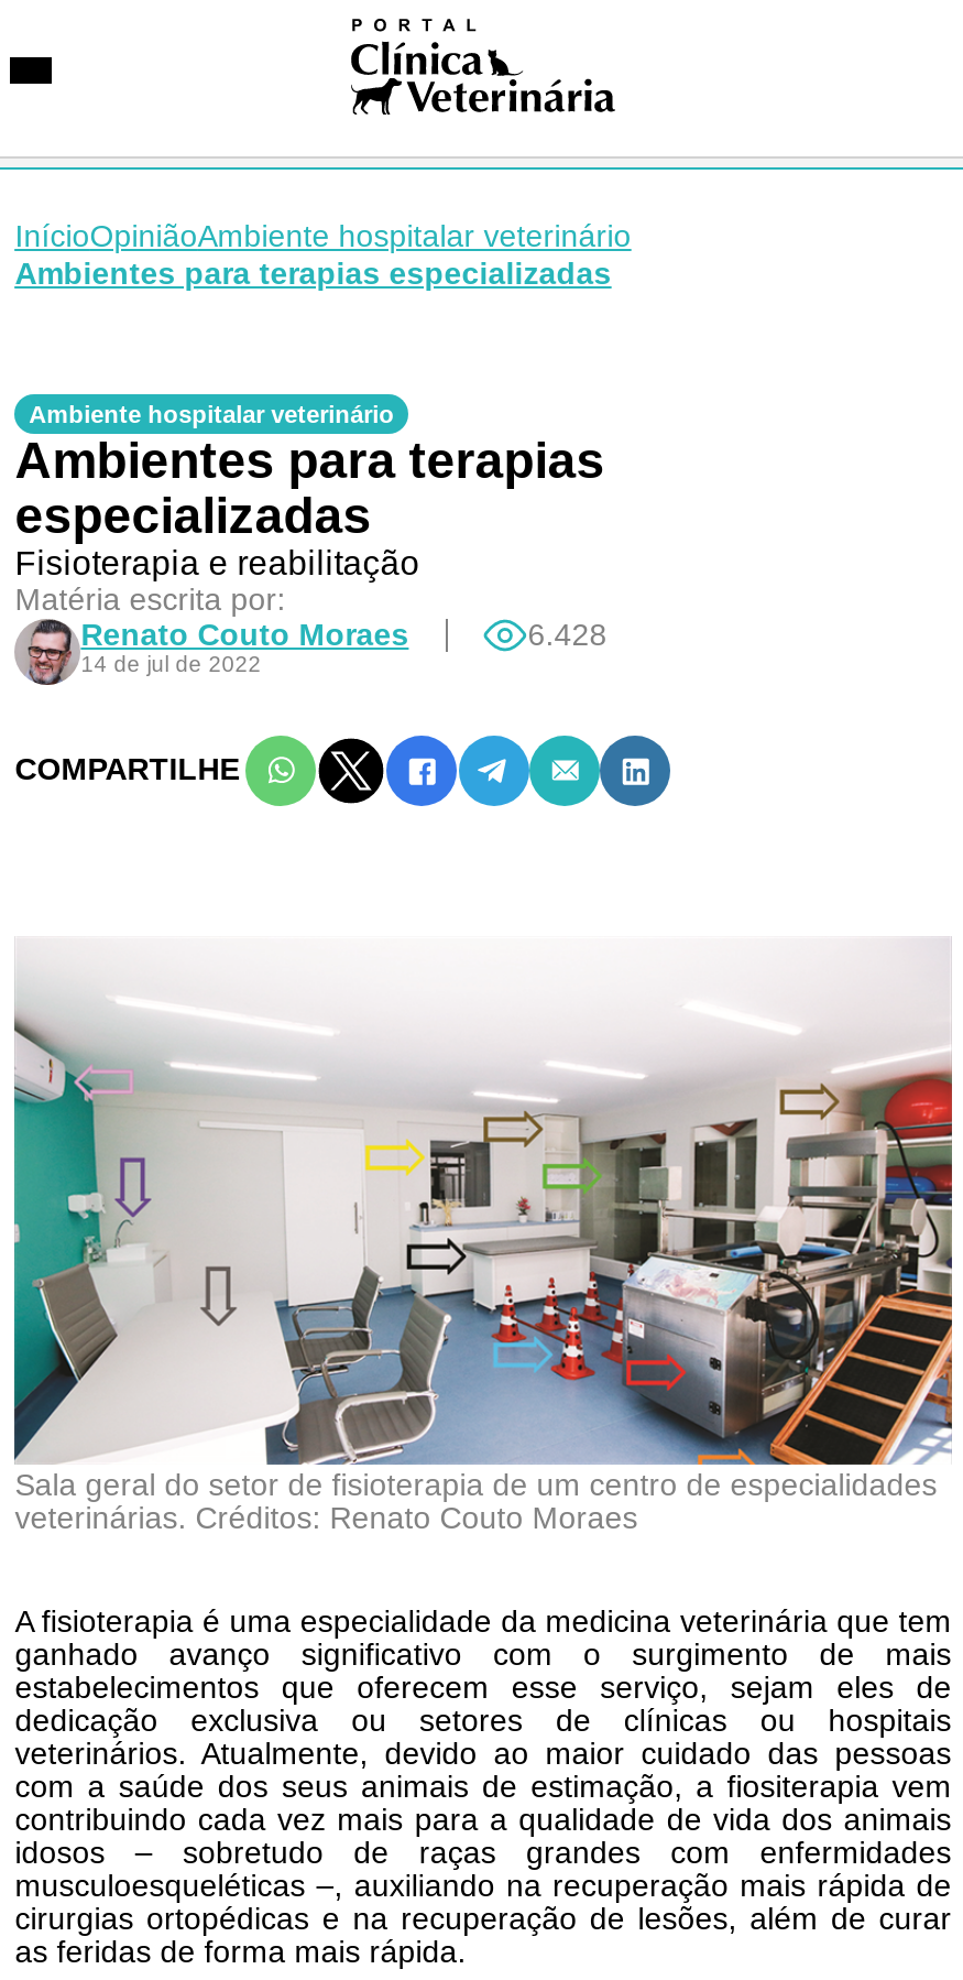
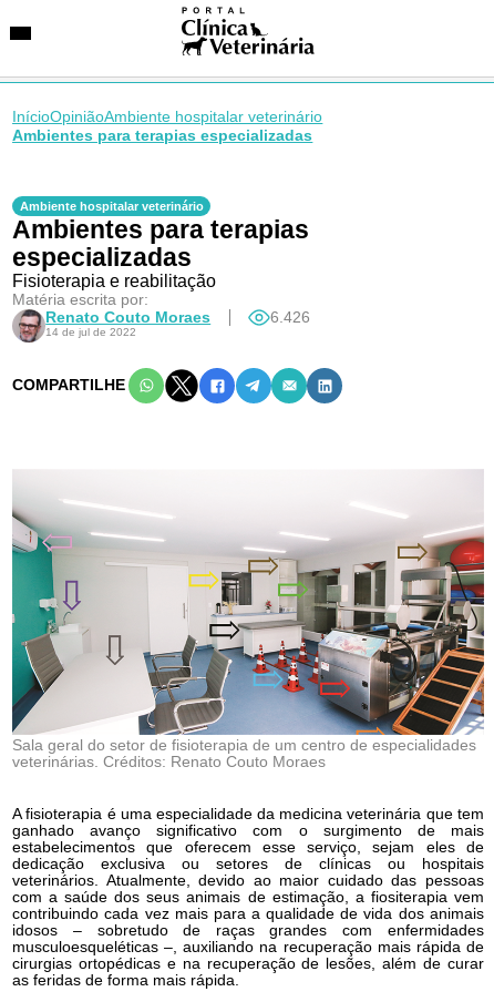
- 6.428
+ 6.426
